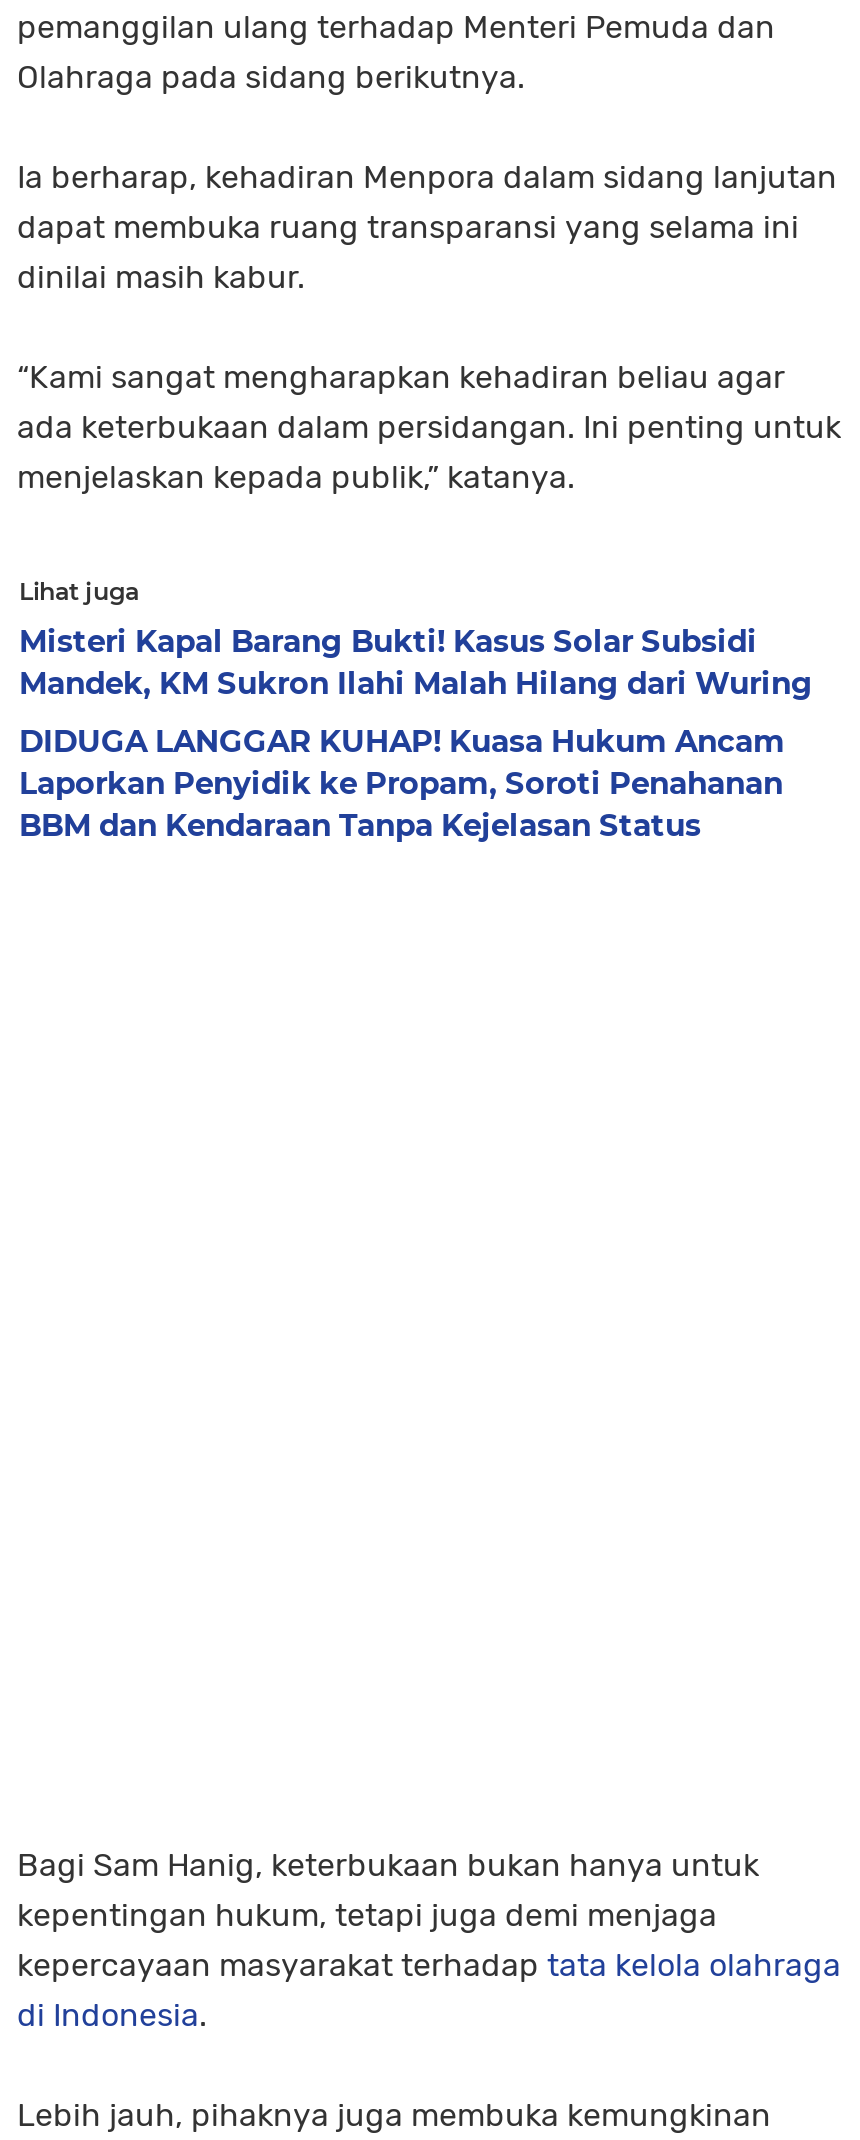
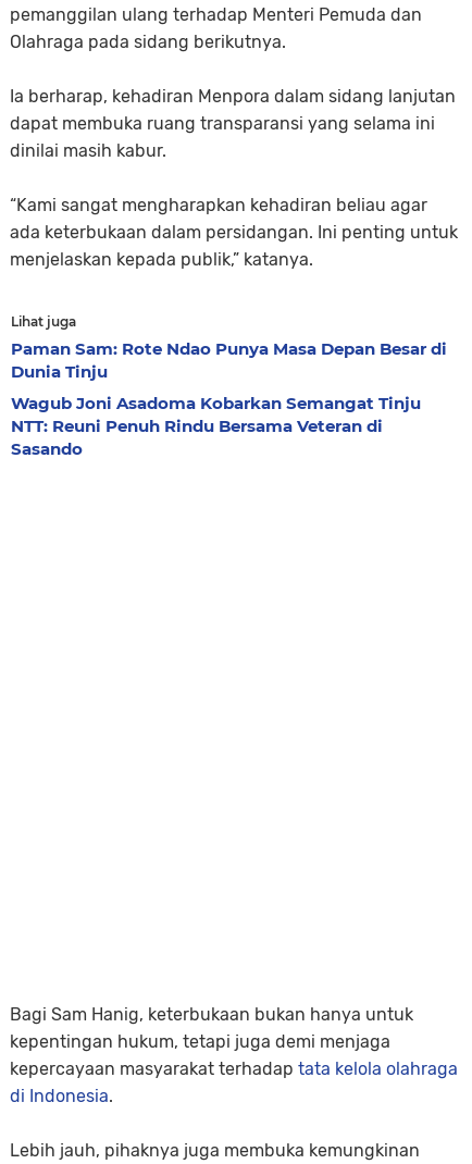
- Misteri Kapal Barang Bukti! Kasus Solar Subsidi
- Mandek, KM Sukron Ilahi Malah Hilang dari Wuring
+ Paman Sam: Rote Ndao Punya Masa Depan Besar di
+ Dunia Tinju

- DIDUGA LANGGAR KUHAP! Kuasa Hukum Ancam
- Laporkan Penyidik ke Propam, Soroti Penahanan
- BBM dan Kendaraan Tanpa Kejelasan Status
+ Wagub Joni Asadoma Kobarkan Semangat Tinju
+ NTT: Reuni Penuh Rindu Bersama Veteran di
+ Sasando
